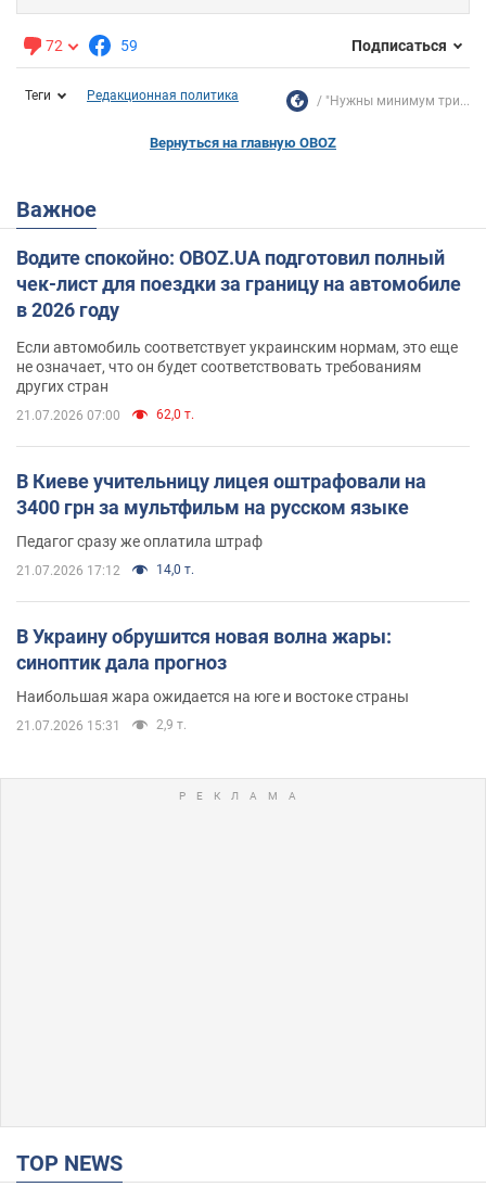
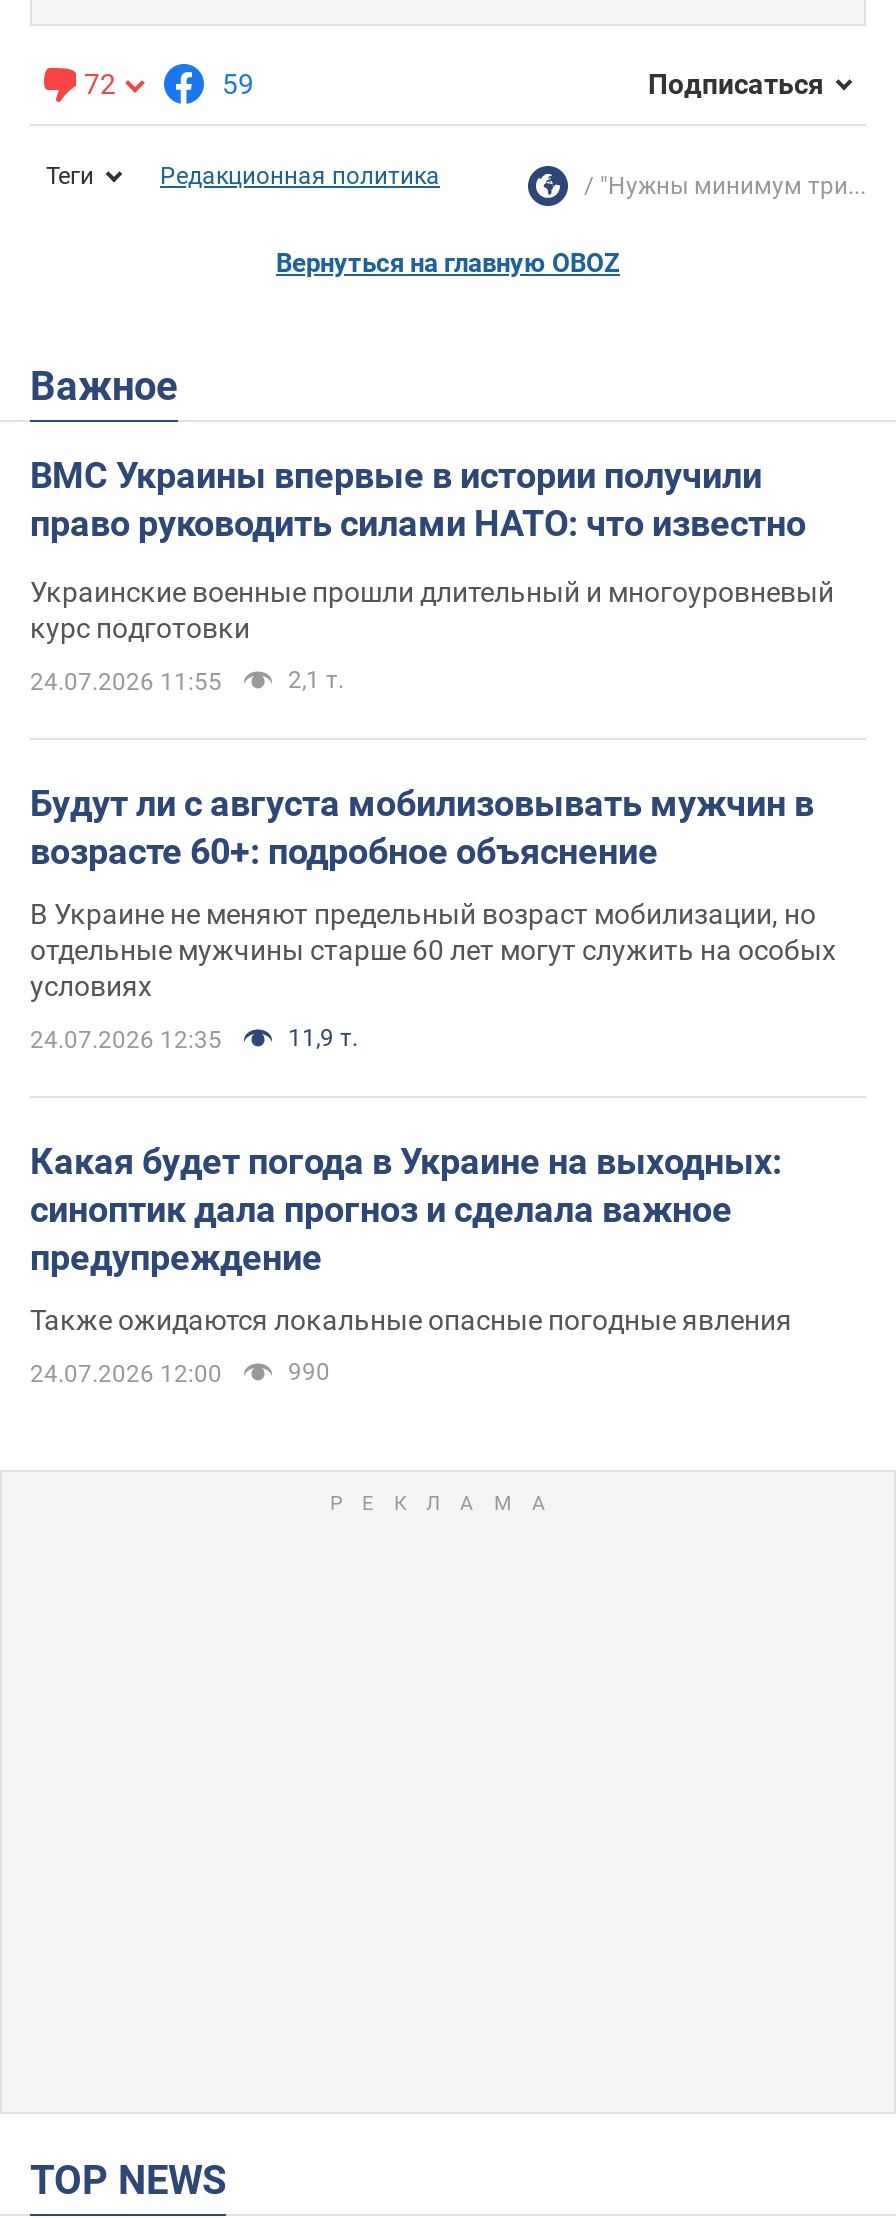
- Водите спокойно: OBOZ.UA подготовил полный
- чек-лист для поездки за границу на автомобиле
- в 2026 году
+ ВМС Украины впервые в истории получили
+ право руководить силами НАТО: что известно

- Если автомобиль соответствует украинским нормам, это еще
- не означает, что он будет соответствовать требованиям
- других стран
+ Украинские военные прошли длительный и многоуровневый
+ курс подготовки

- 21.07.2026 07:00
- 62,0 т.
+ 24.07.2026 11:55
+ 2,1 т.

- В Киеве учительницу лицея оштрафовали на
- 3400 грн за мультфильм на русском языке
+ Будут ли с августа мобилизовывать мужчин в
+ возрасте 60+: подробное объяснение

- Педагог сразу же оплатила штраф
+ В Украине не меняют предельный возраст мобилизации, но
+ отдельные мужчины старше 60 лет могут служить на особых
+ условиях

- 21.07.2026 17:12
- 14,0 т.
+ 24.07.2026 12:35
+ 11,9 т.

- В Украину обрушится новая волна жары:
- синоптик дала прогноз
+ Какая будет погода в Украине на выходных:
+ синоптик дала прогноз и сделала важное
+ предупреждение

- Наибольшая жара ожидается на юге и востоке страны
+ Также ожидаются локальные опасные погодные явления

- 21.07.2026 15:31
- 2,9 т.
+ 24.07.2026 12:00
+ 990
